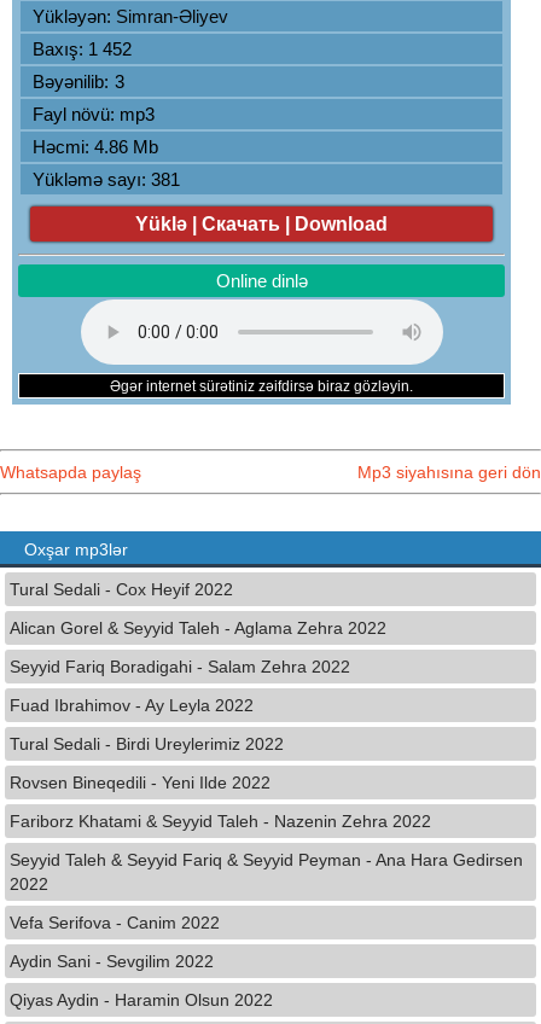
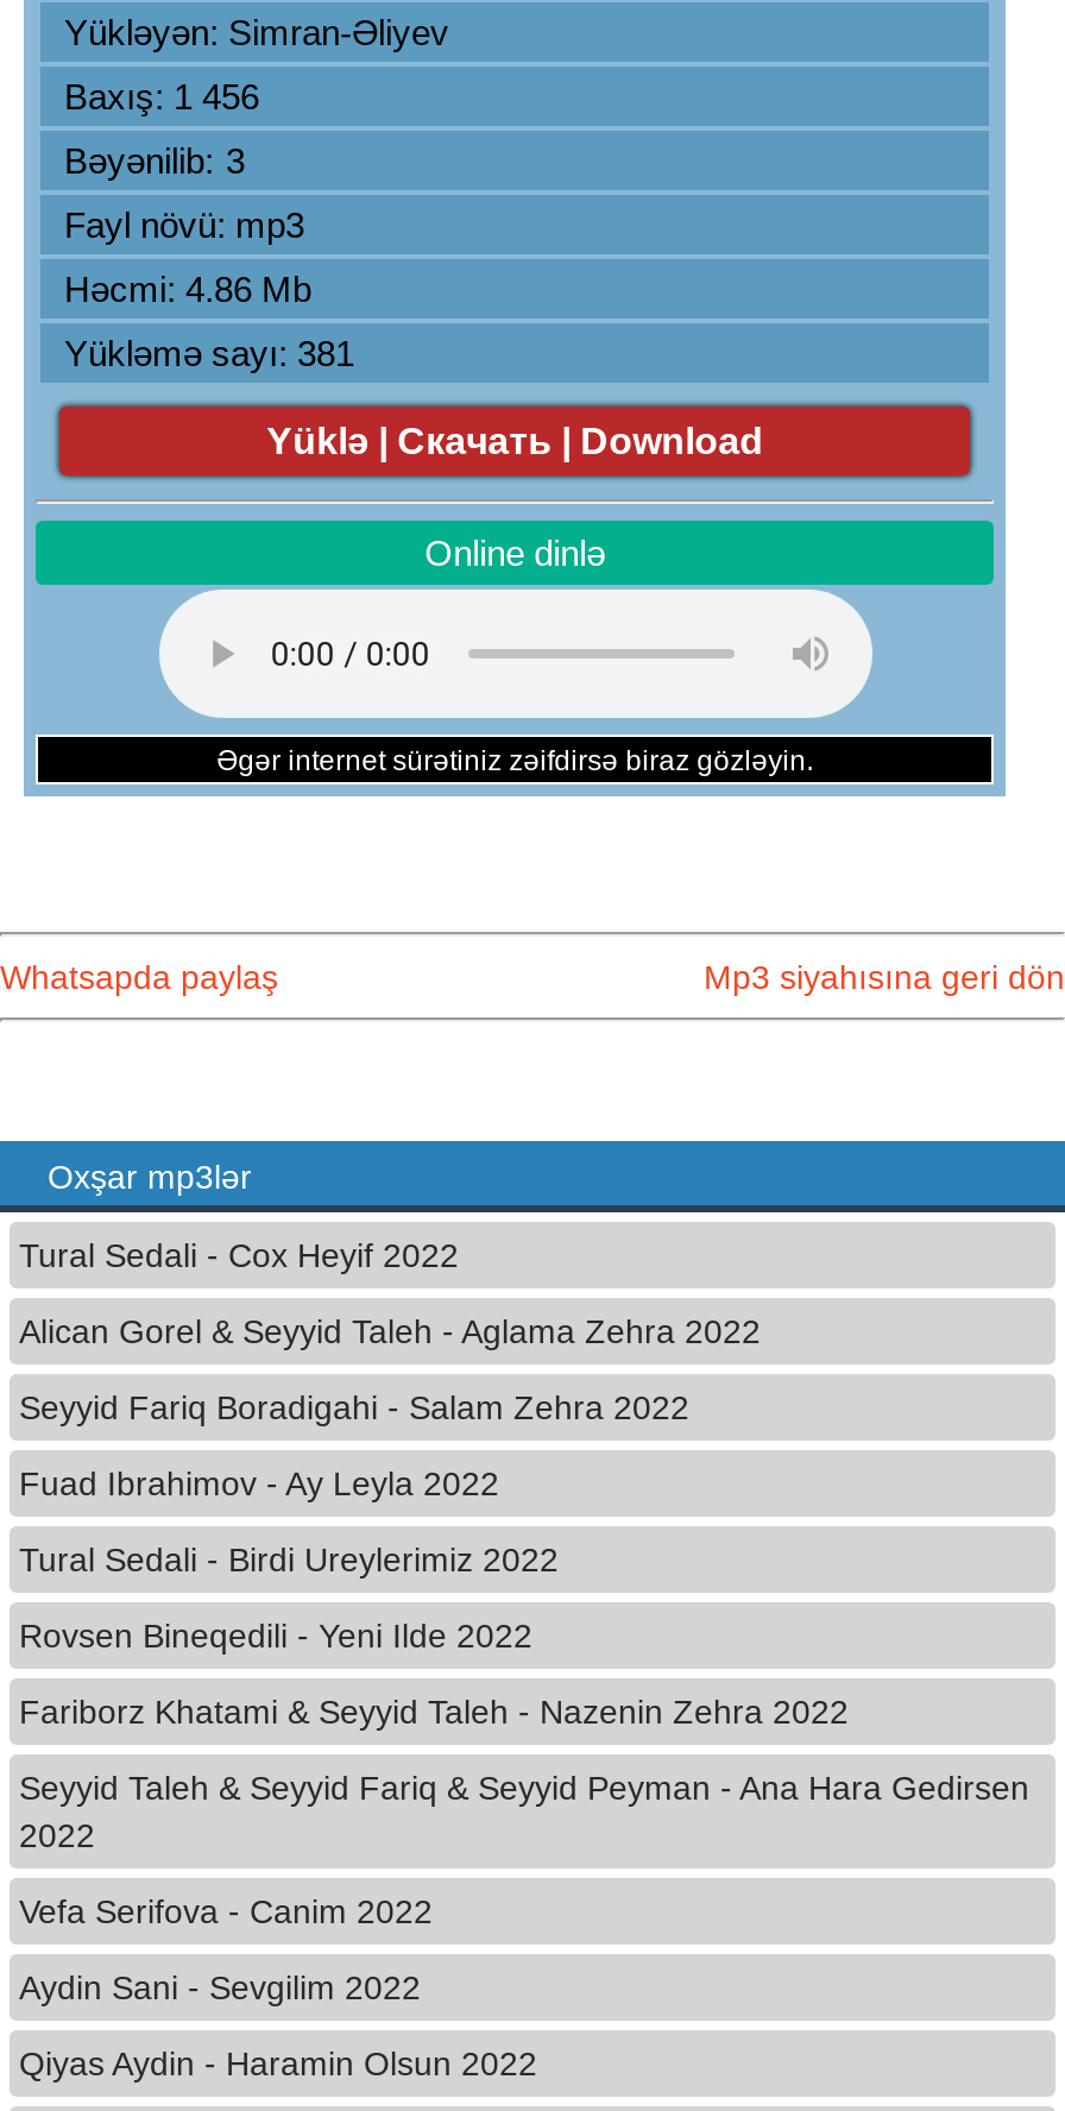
- Baxış: 1 452
+ Baxış: 1 456
